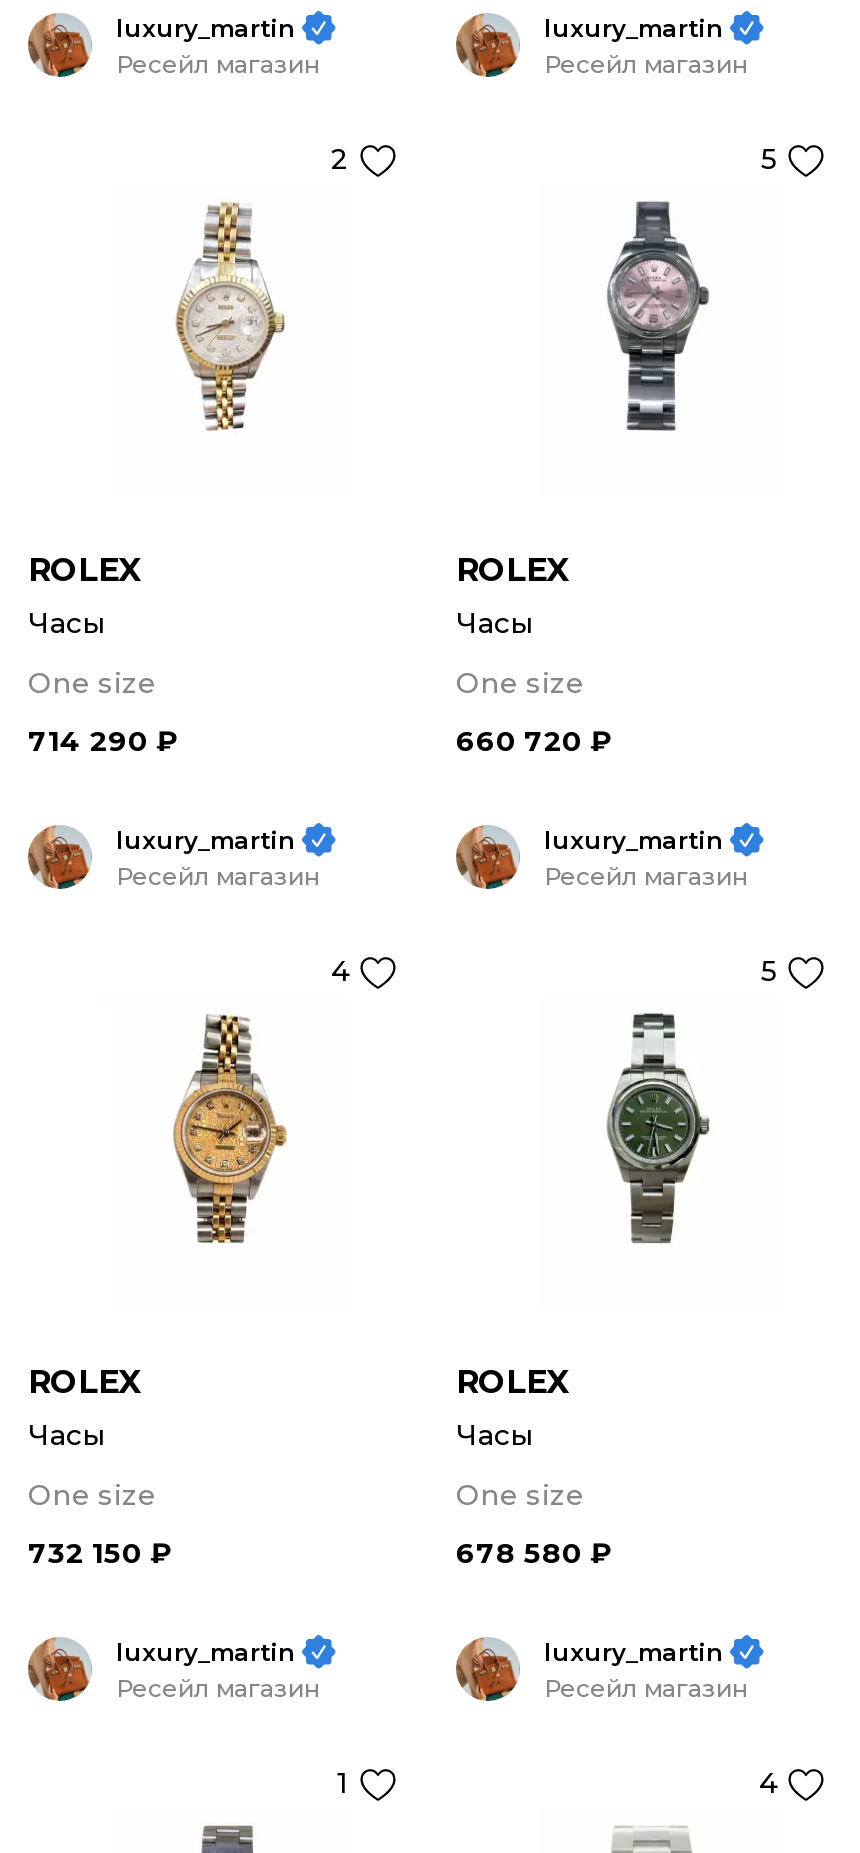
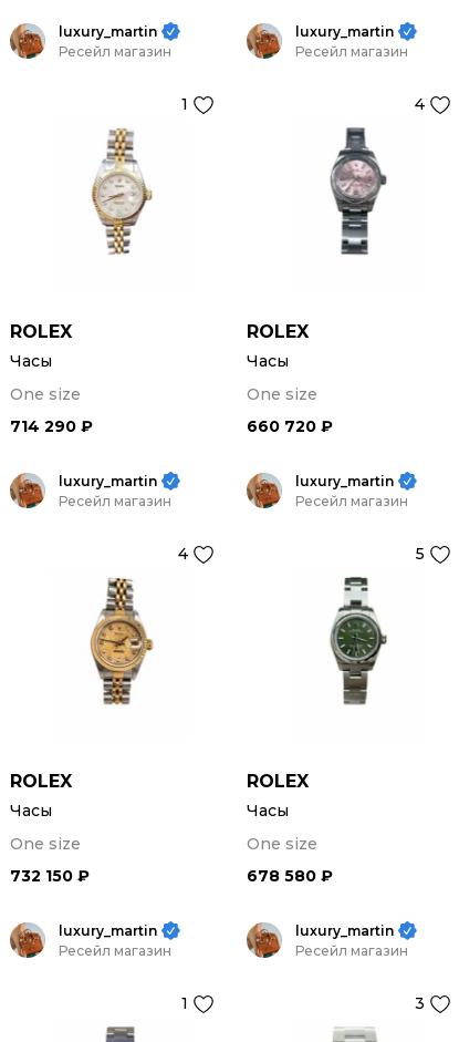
- 2
+ 1

- 5
+ 4

- 4
+ 3
